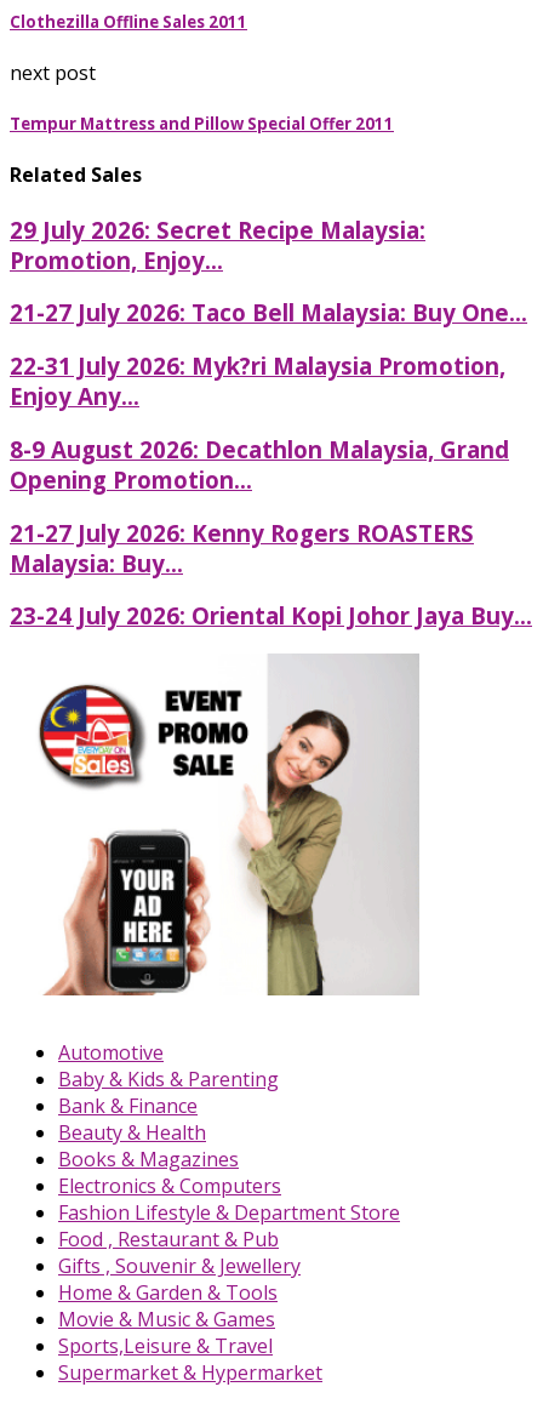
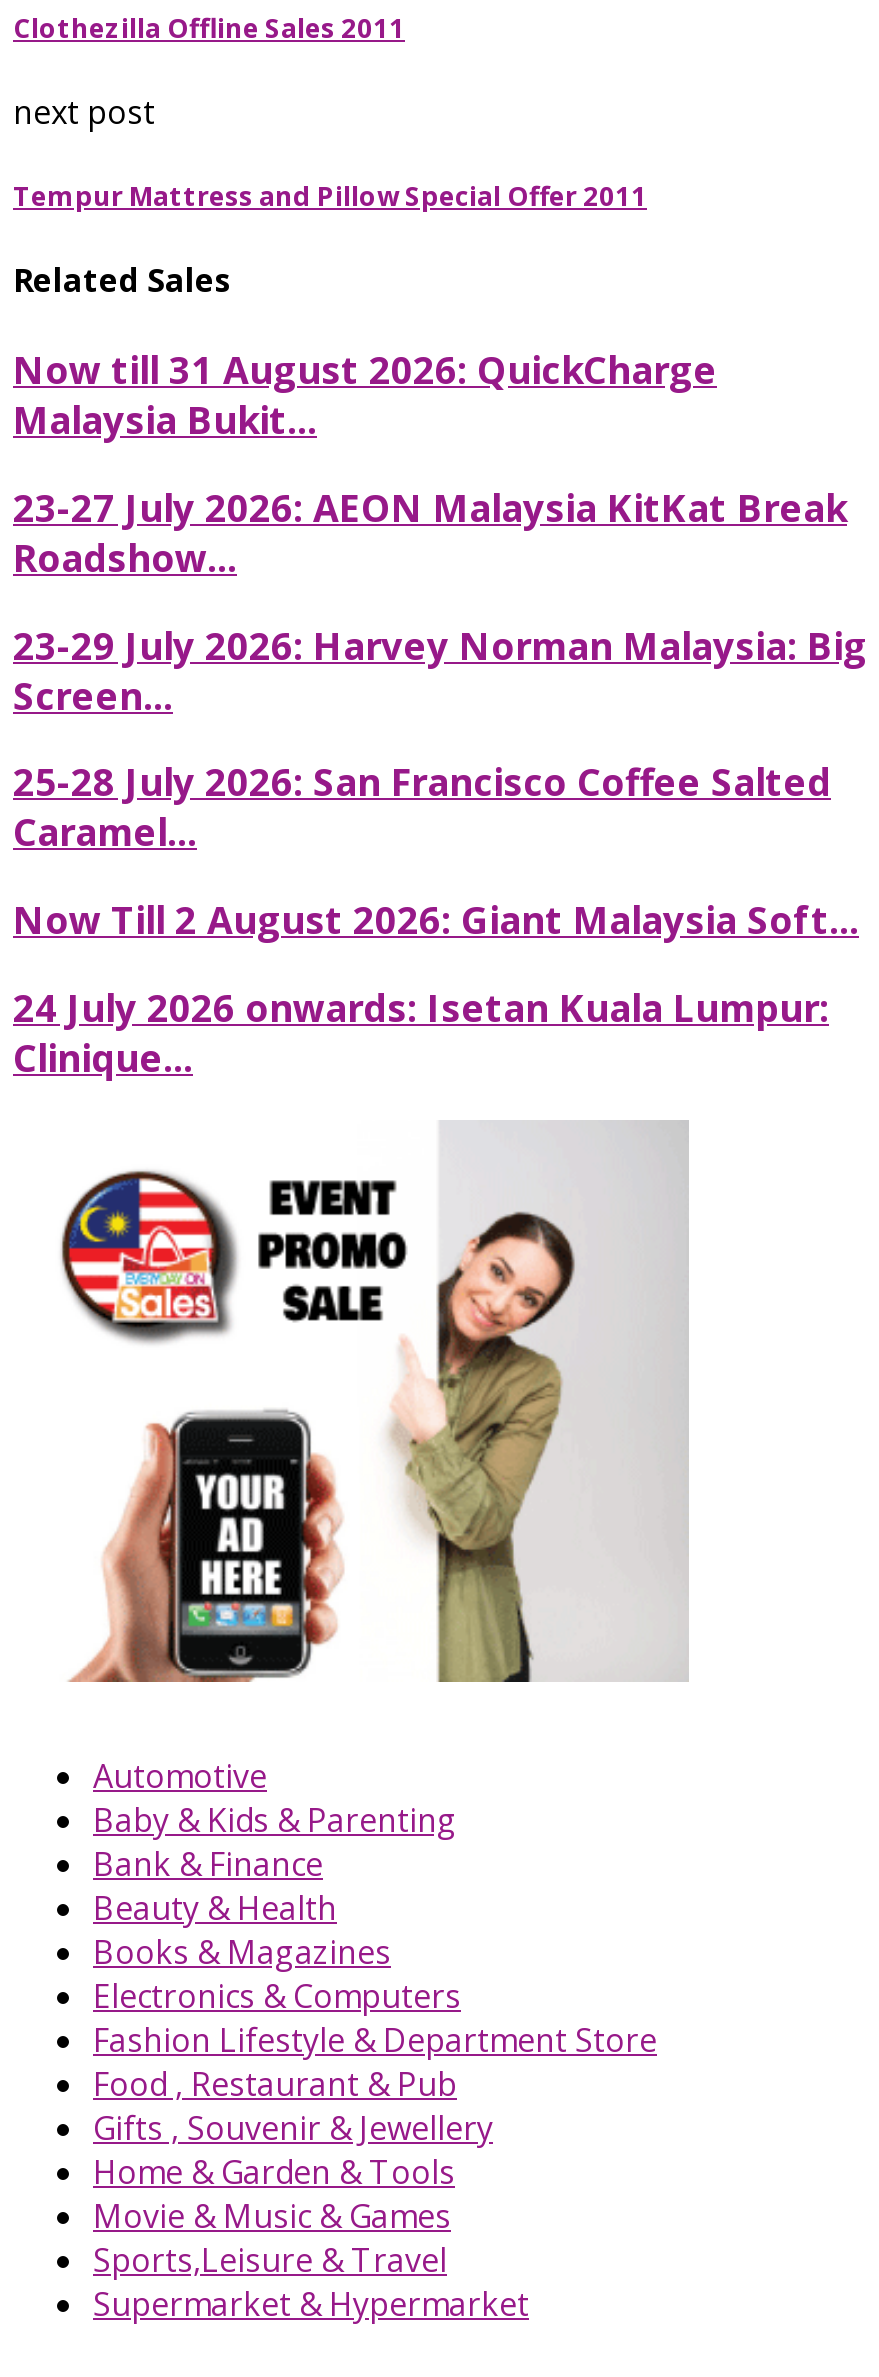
- 29 July 2026: Secret Recipe Malaysia:
- Promotion, Enjoy...
+ Now till 31 August 2026: QuickCharge
+ Malaysia Bukit...

- 21-27 July 2026: Taco Bell Malaysia: Buy One...
+ 23-27 July 2026: AEON Malaysia KitKat Break
+ Roadshow...

- 22-31 July 2026: Myk?ri Malaysia Promotion,
- Enjoy Any...
+ 23-29 July 2026: Harvey Norman Malaysia: Big
+ Screen...

- 8-9 August 2026: Decathlon Malaysia, Grand
- Opening Promotion...
+ 25-28 July 2026: San Francisco Coffee Salted
+ Caramel...

- 21-27 July 2026: Kenny Rogers ROASTERS
- Malaysia: Buy...
+ Now Till 2 August 2026: Giant Malaysia Soft...

- 23-24 July 2026: Oriental Kopi Johor Jaya Buy...
+ 24 July 2026 onwards: Isetan Kuala Lumpur:
+ Clinique...
